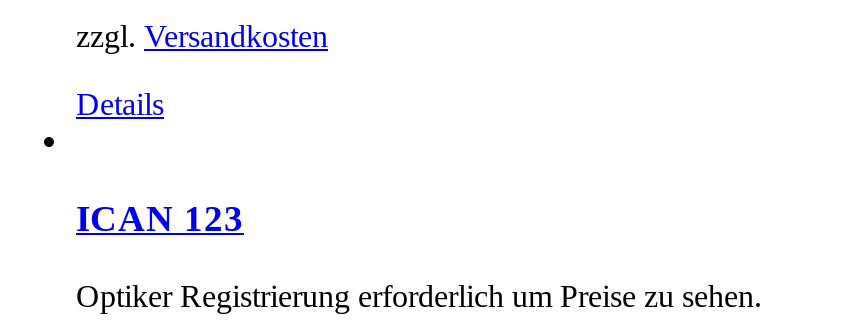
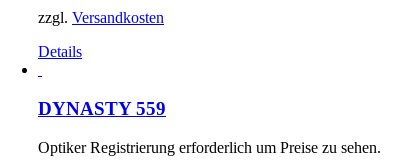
- ICAN 123
+ DYNASTY 559
